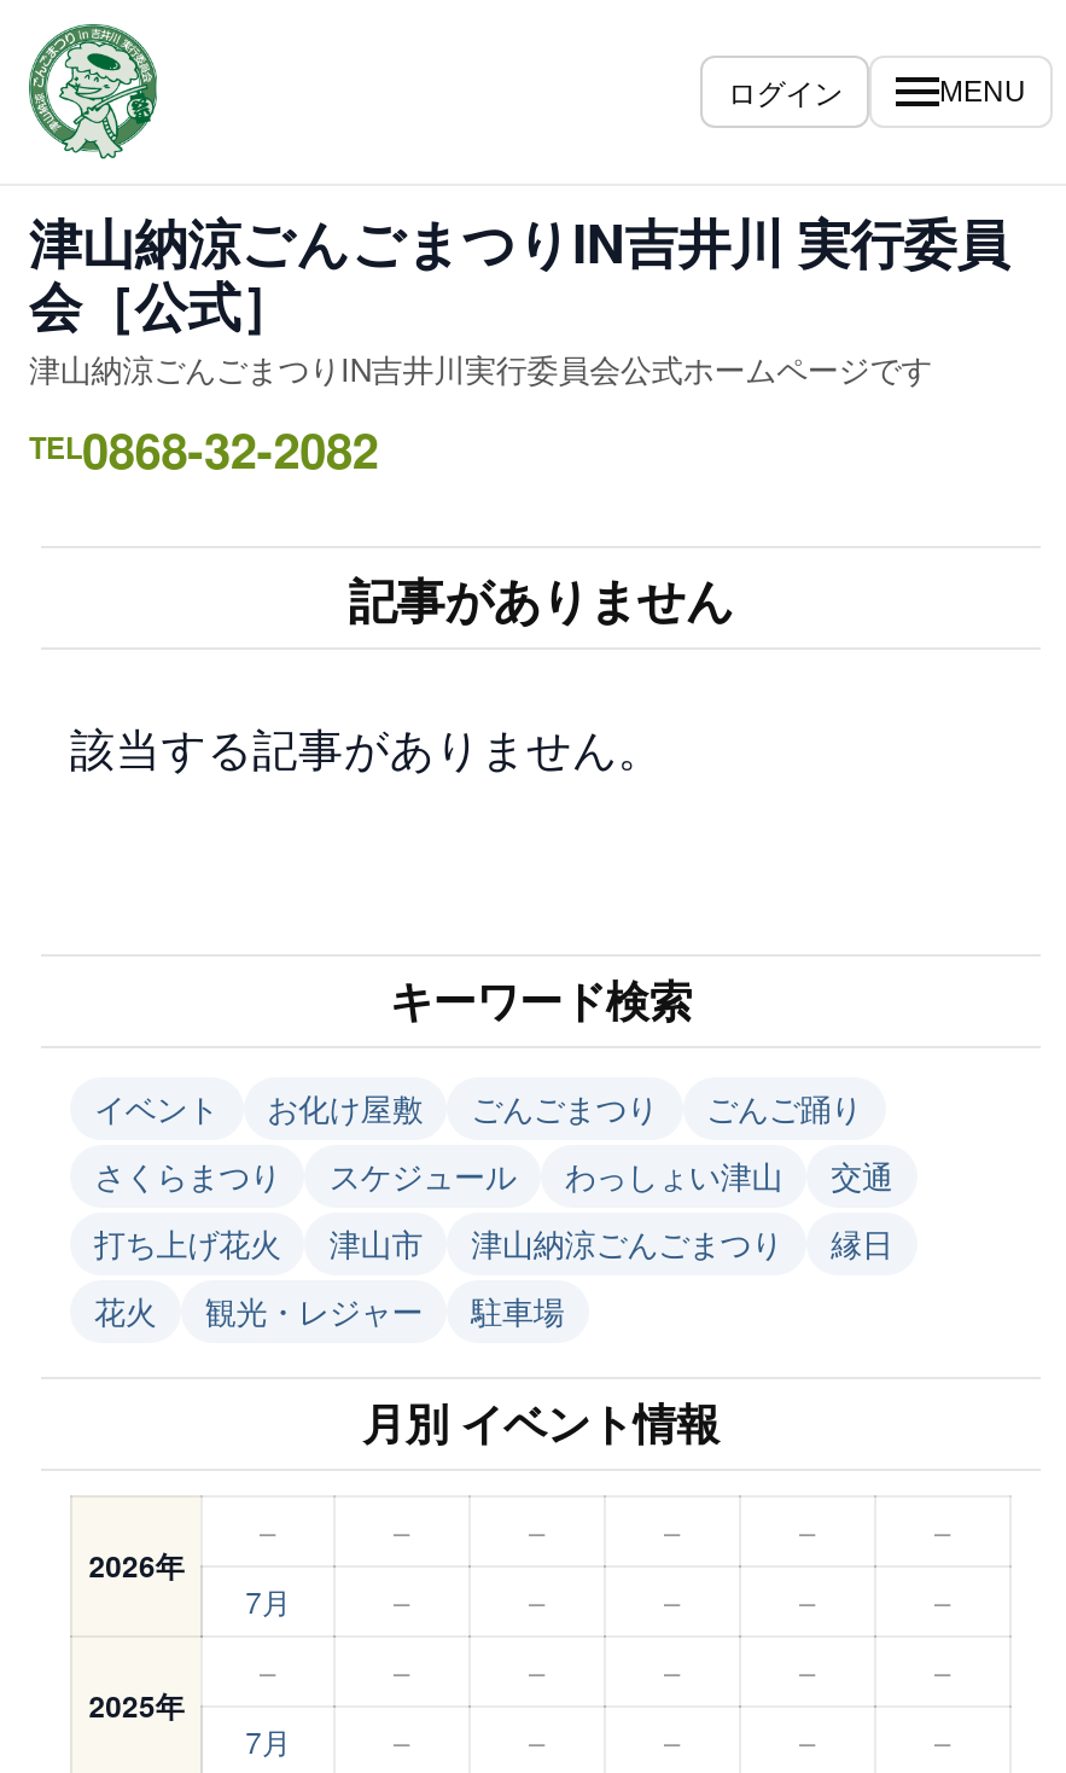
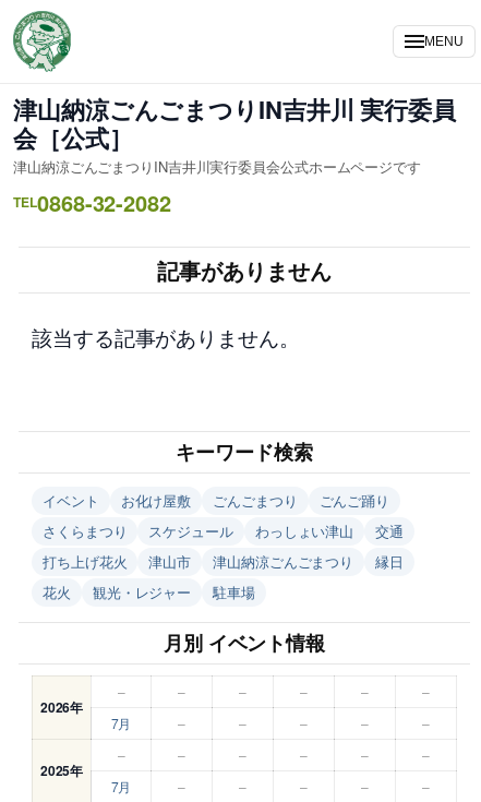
- ログイン
